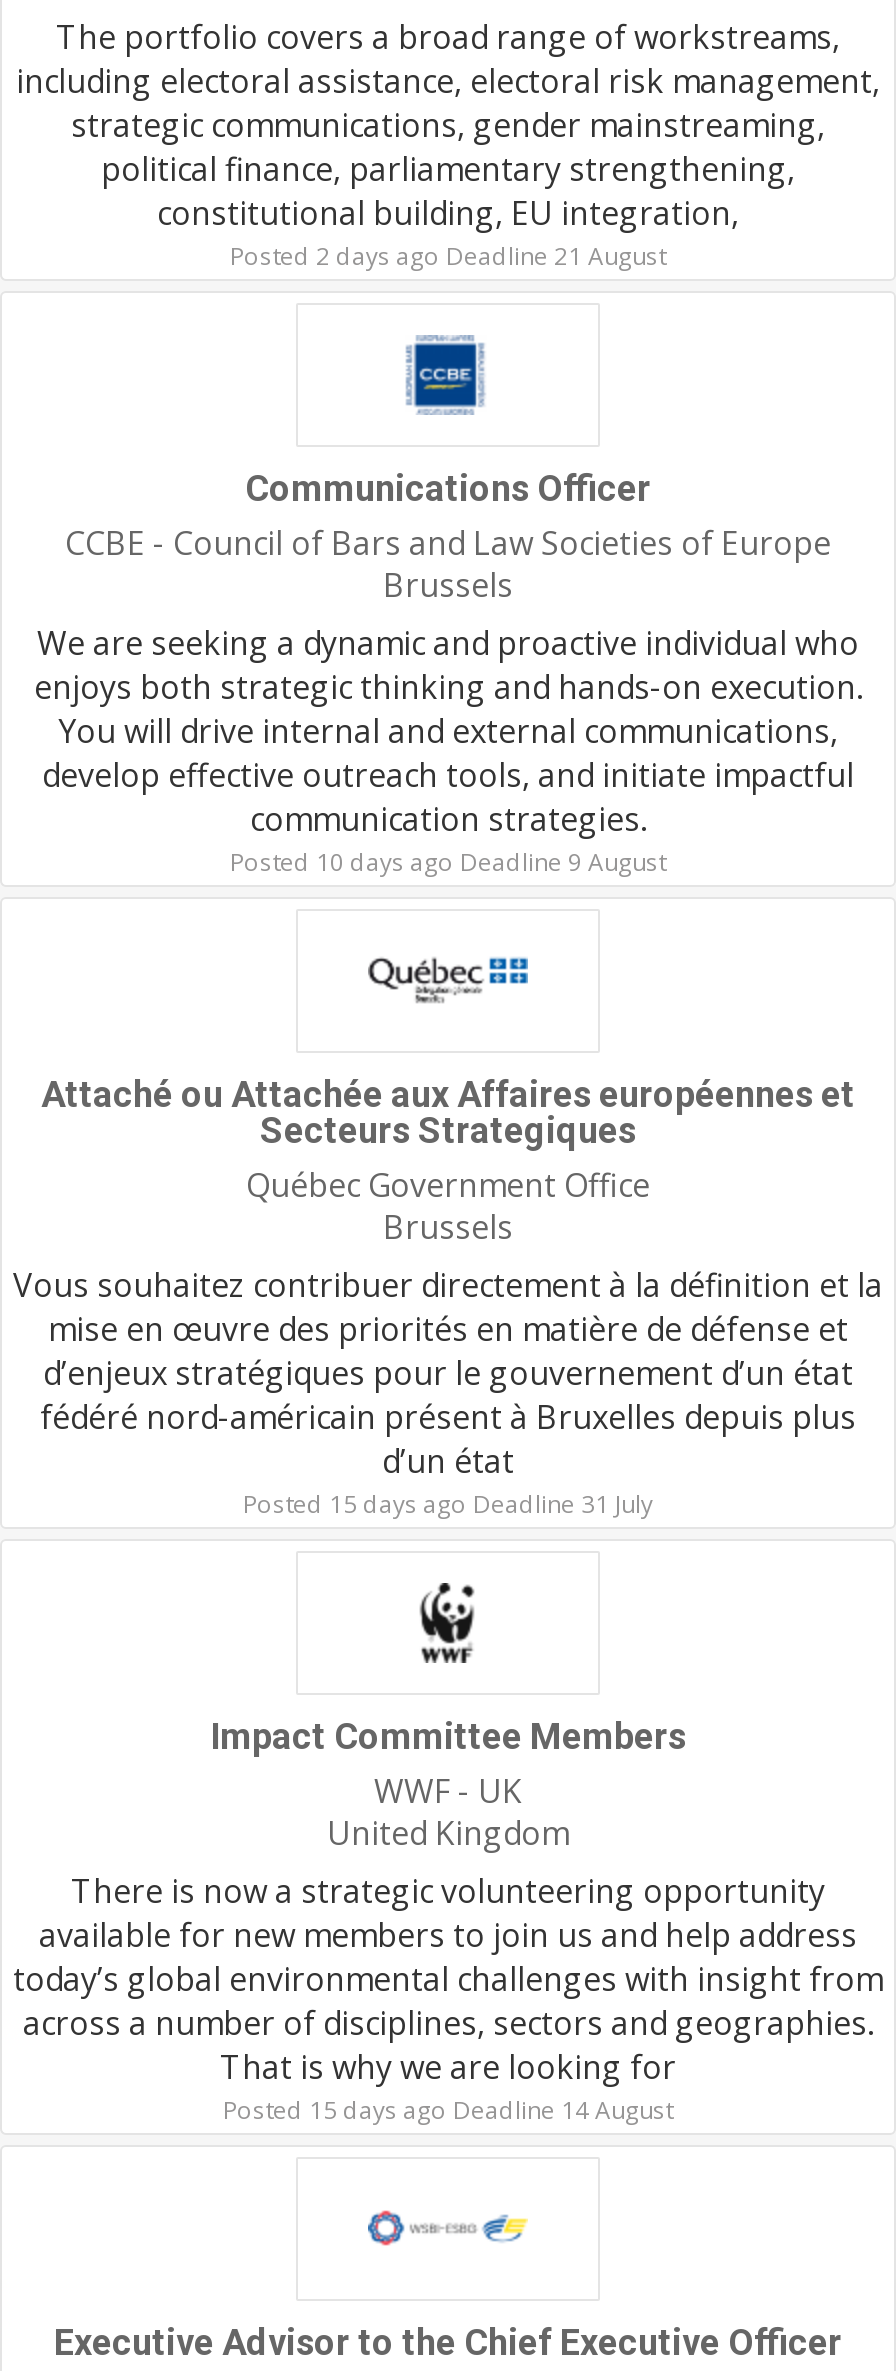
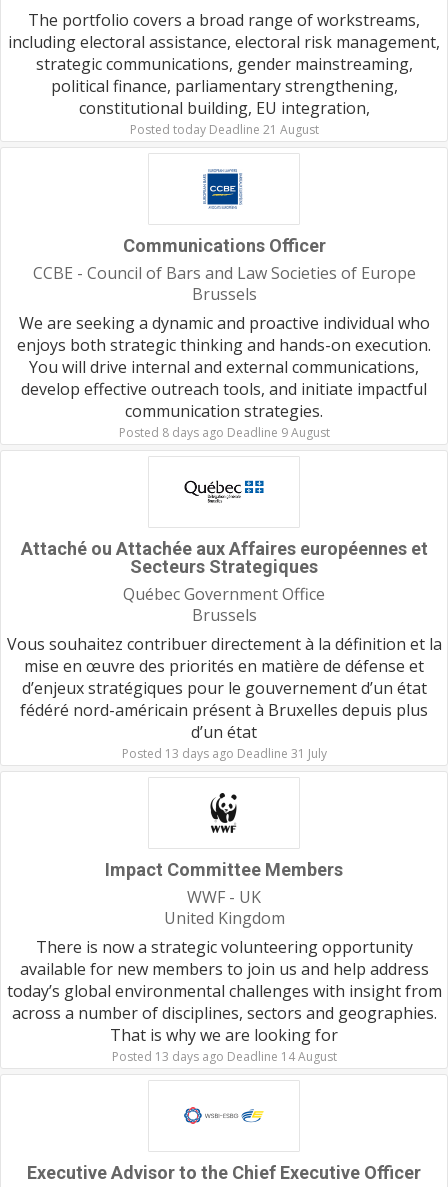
- Posted 2 days ago Deadline 21 August
+ Posted today Deadline 21 August

- Posted 10 days ago Deadline 9 August
+ Posted 8 days ago Deadline 9 August

- Posted 15 days ago Deadline 31 July
+ Posted 13 days ago Deadline 31 July

- Posted 15 days ago Deadline 14 August
+ Posted 13 days ago Deadline 14 August
